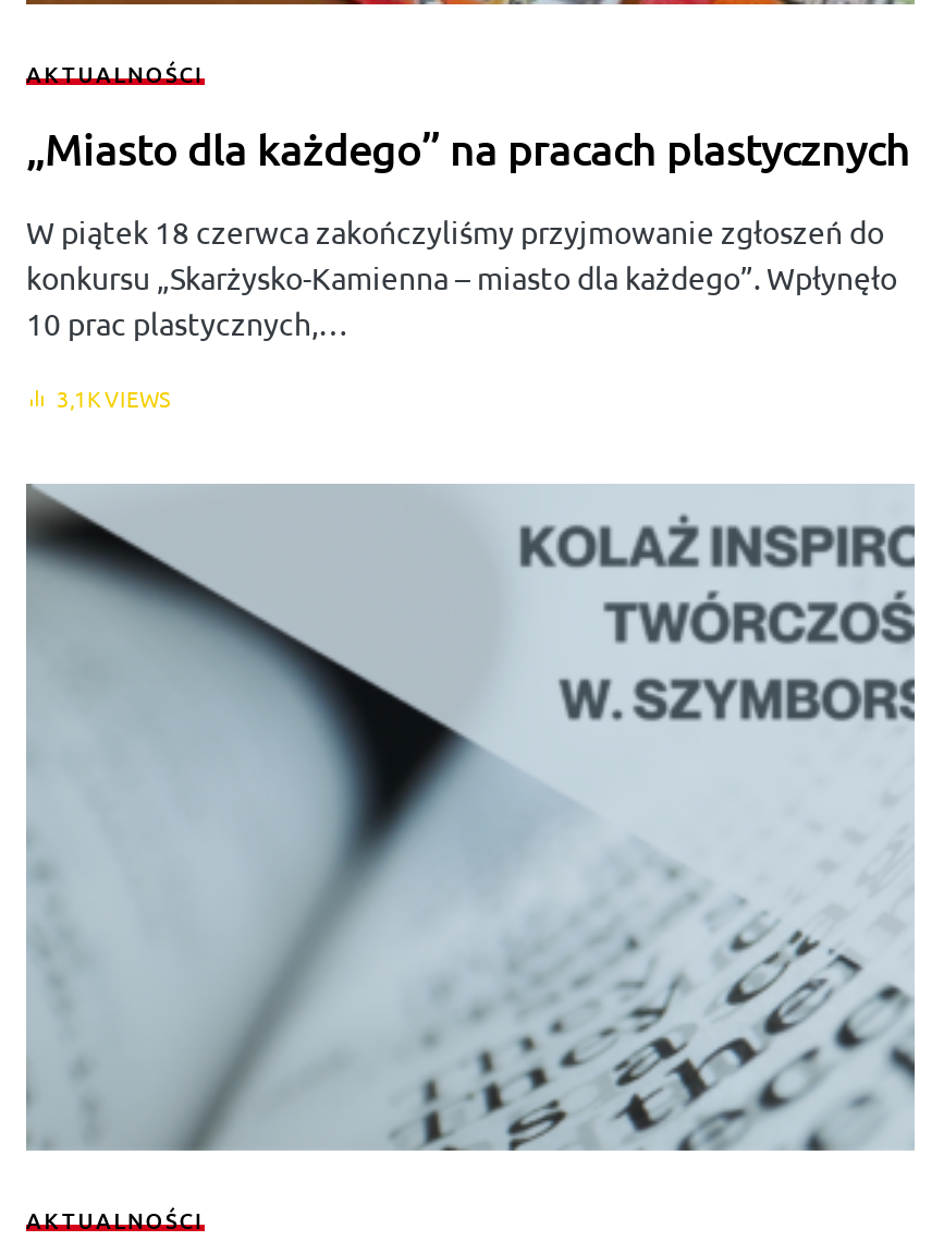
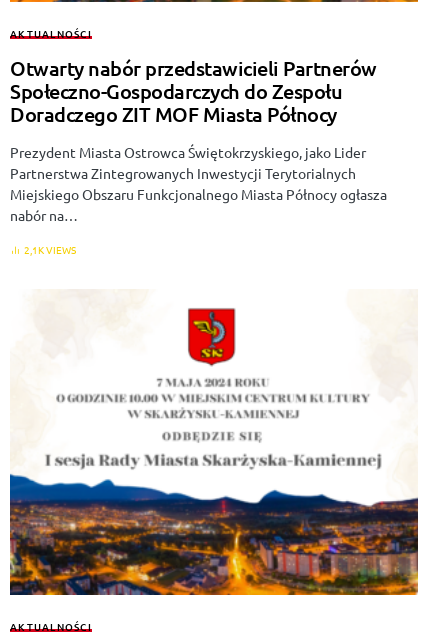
- „Miasto dla każdego” na pracach plastycznych
+ Otwarty nabór przedstawicieli Partnerów
+ Społeczno-Gospodarczych do Zespołu
+ Doradczego ZIT MOF Miasta Północy

- W piątek 18 czerwca zakończyliśmy przyjmowanie zgłoszeń do
- konkursu „Skarżysko-Kamienna – miasto dla każdego”. Wpłynęło
- 10 prac plastycznych,…
+ Prezydent Miasta Ostrowca Świętokrzyskiego, jako Lider
+ Partnerstwa Zintegrowanych Inwestycji Terytorialnych
+ Miejskiego Obszaru Funkcjonalnego Miasta Północy ogłasza
+ nabór na…

- 3,1K VIEWS
+ 2,1K VIEWS

- [image]
+ [image]
